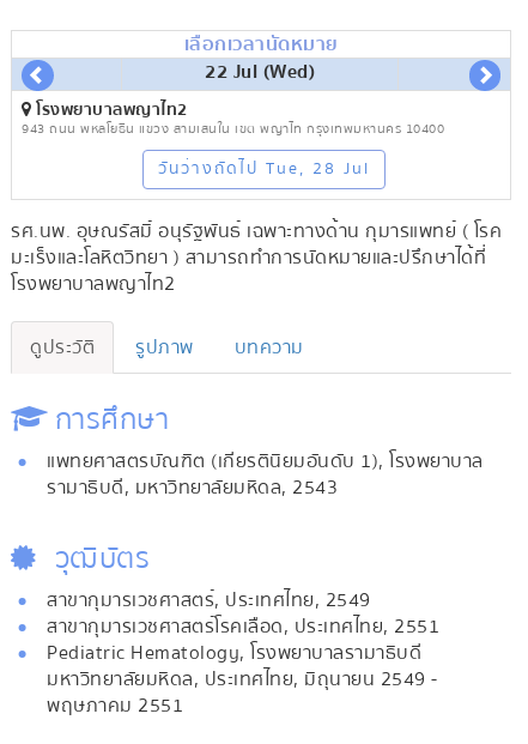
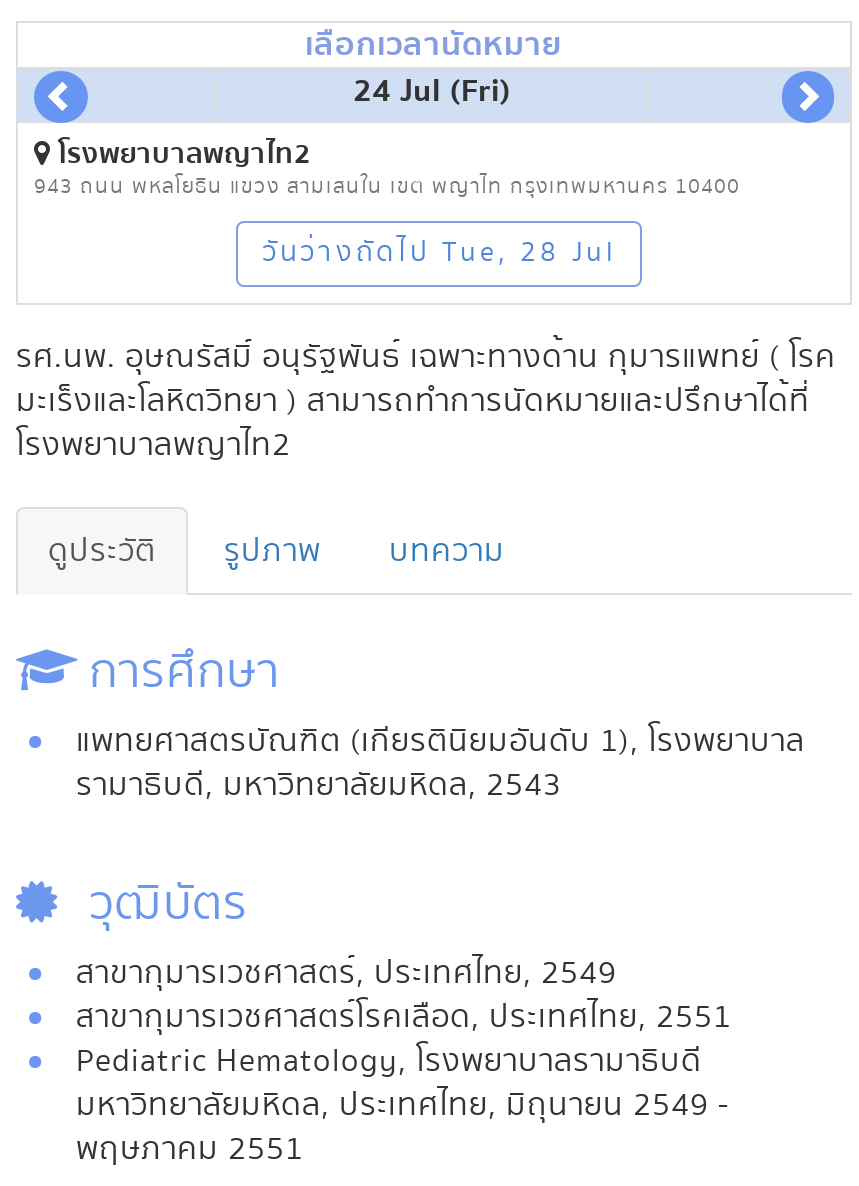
- 22 Jul (Wed)
+ 24 Jul (Fri)
